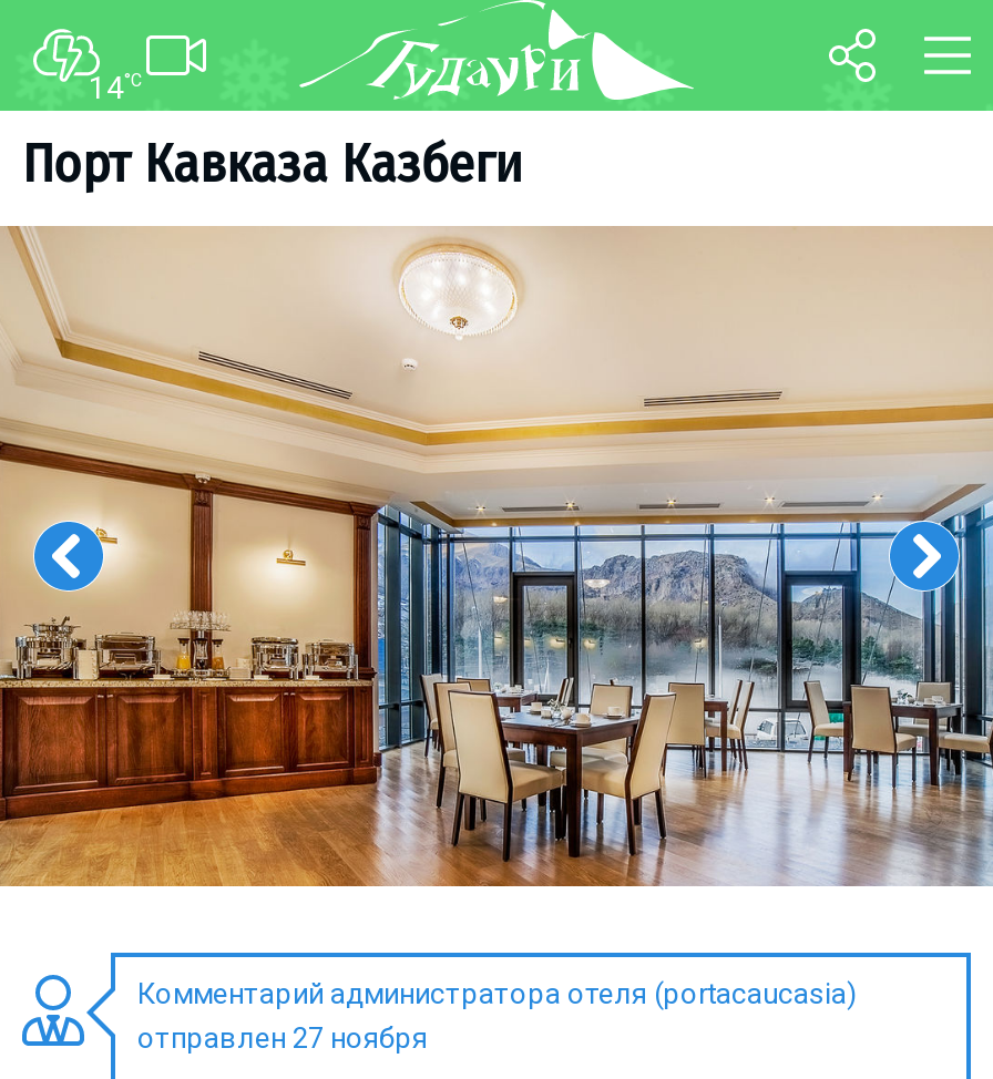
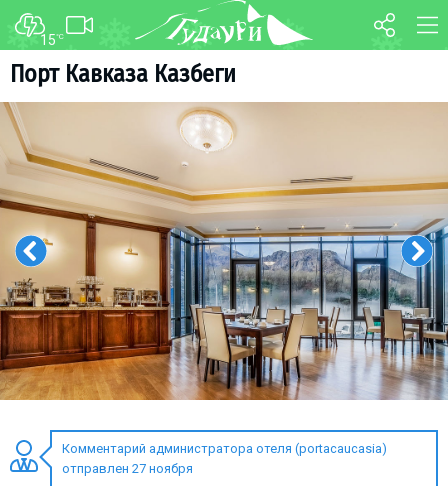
- 14°C
+ 15°C
